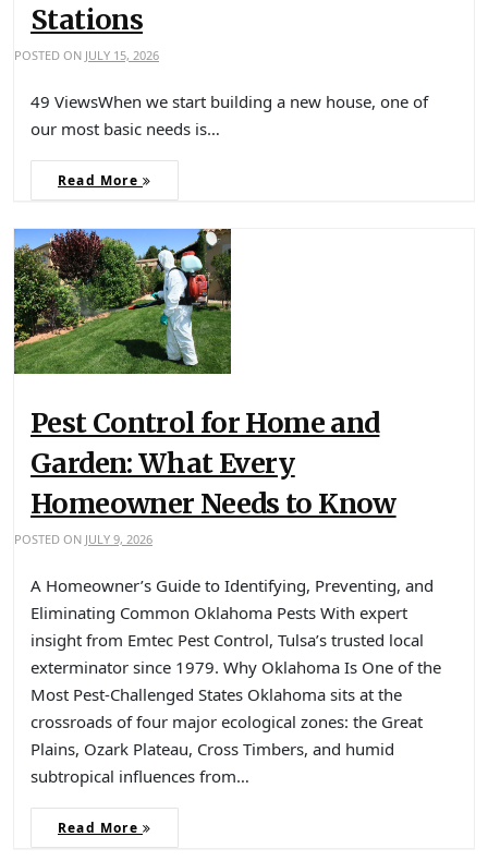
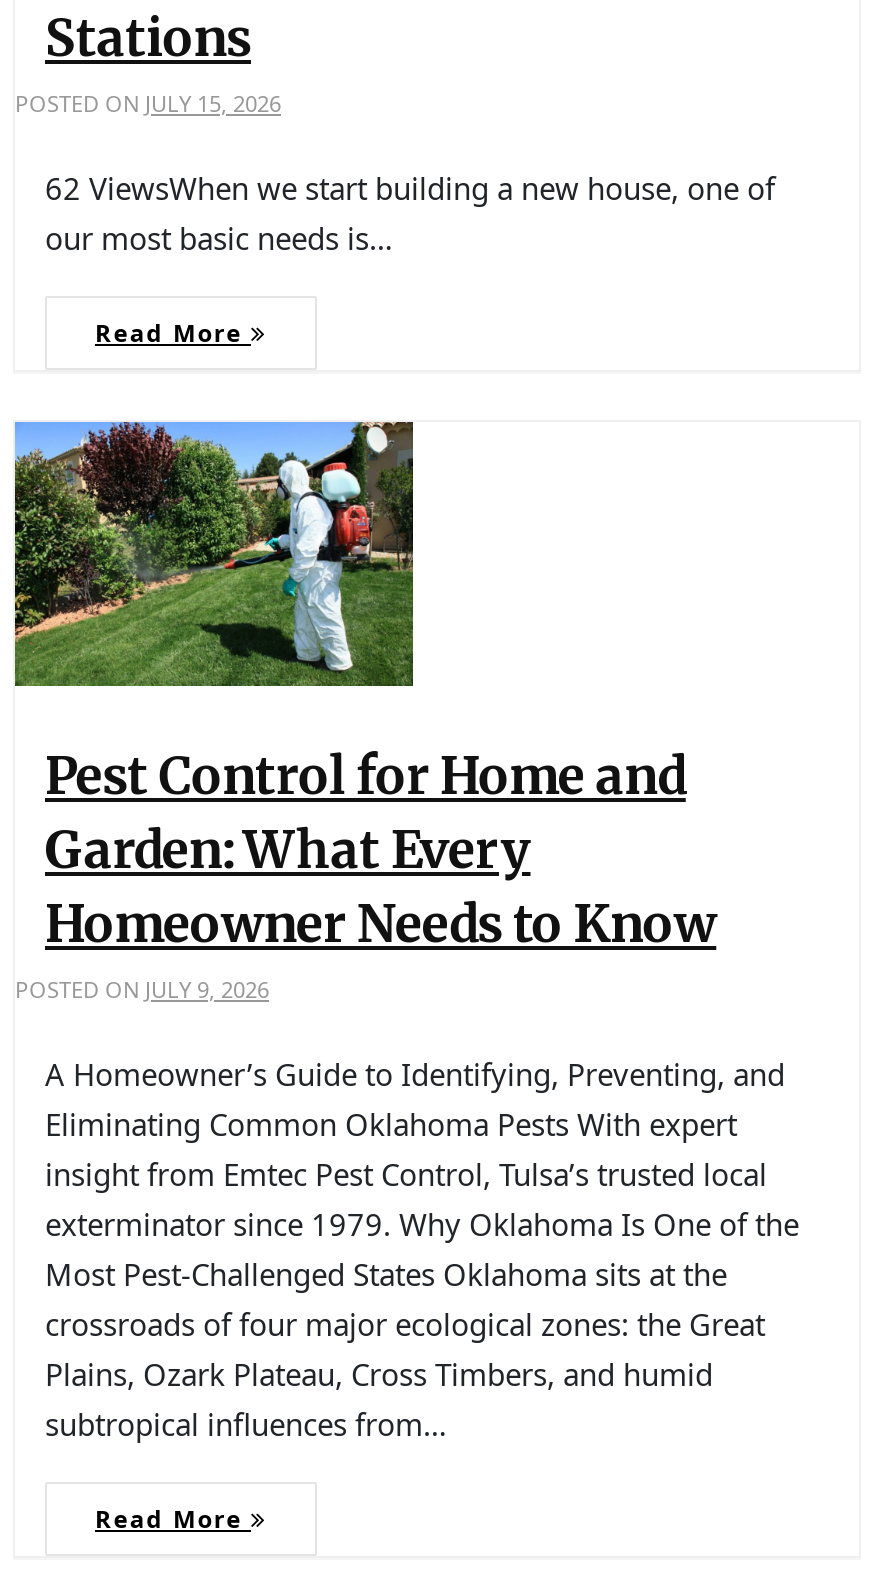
- 49 ViewsWhen we start building a new house, one of
+ 62 ViewsWhen we start building a new house, one of
